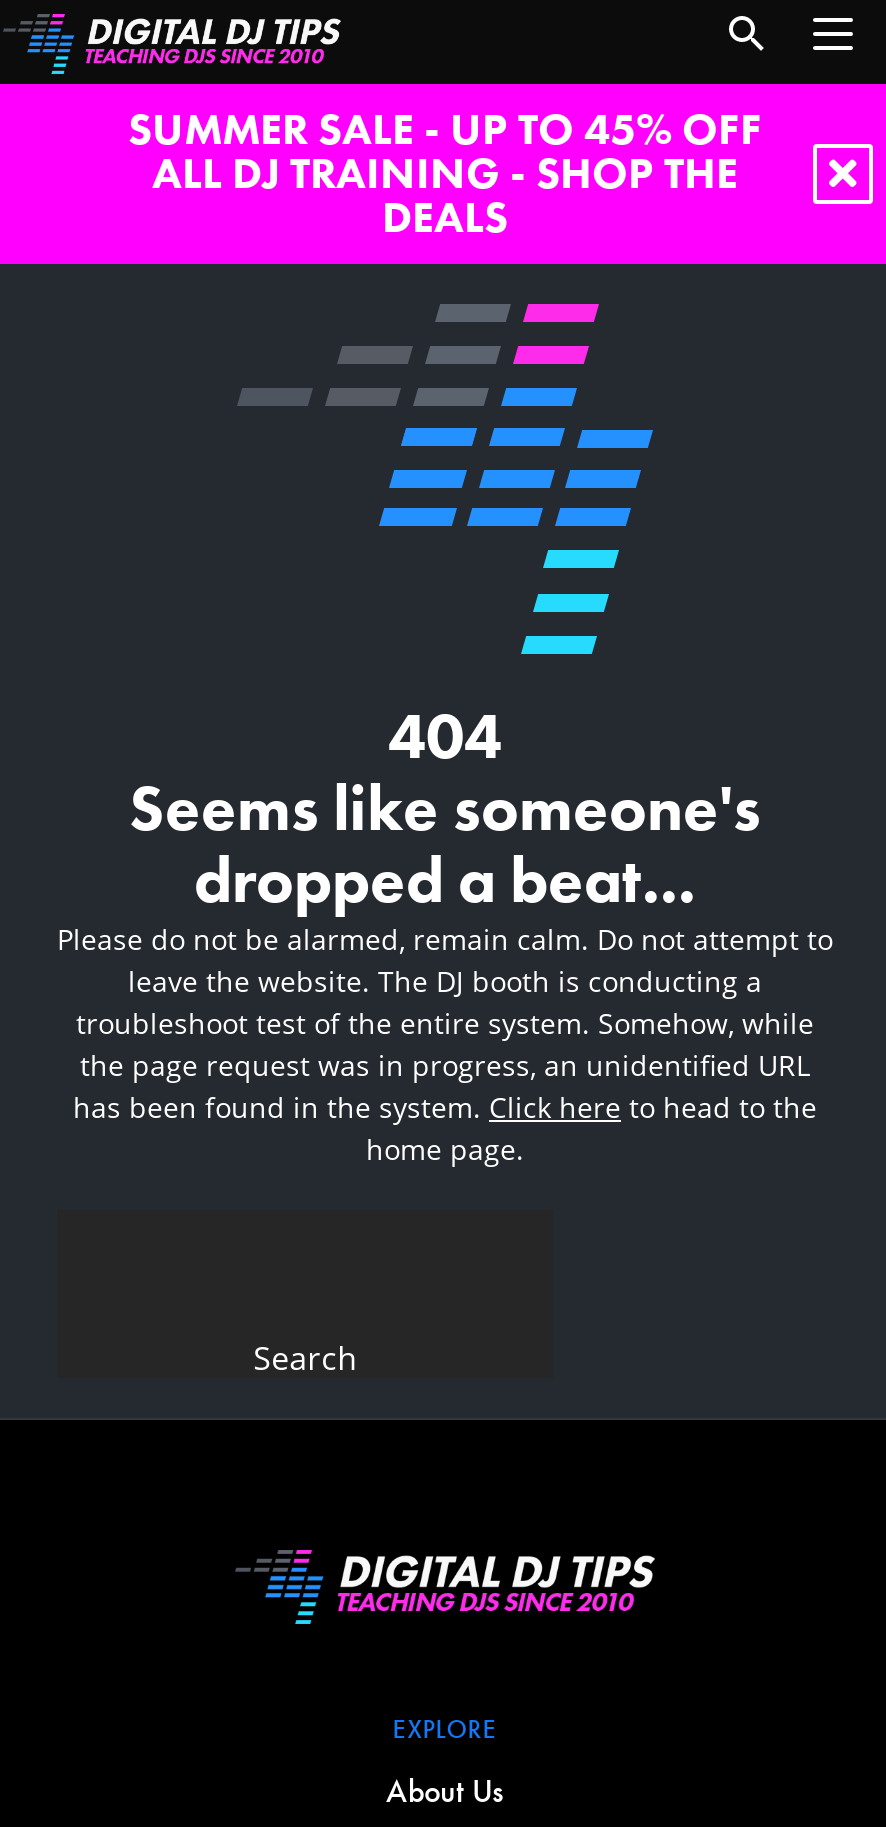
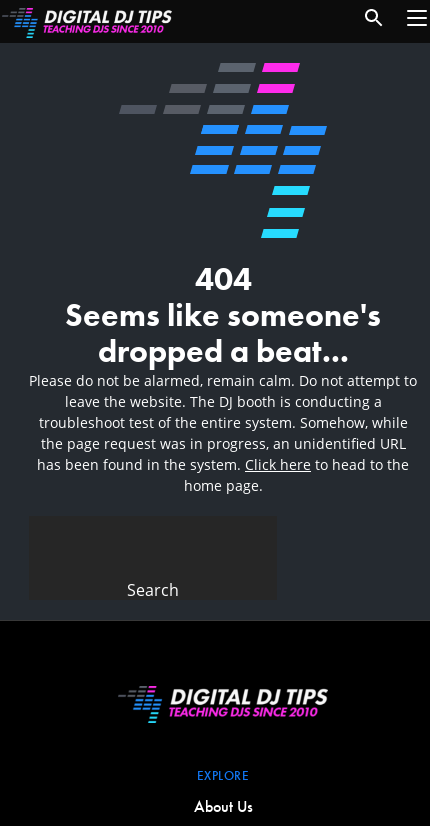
- SUMMER SALE - UP TO 45% OFF
- ALL DJ TRAINING - SHOP THE
- DEALS
